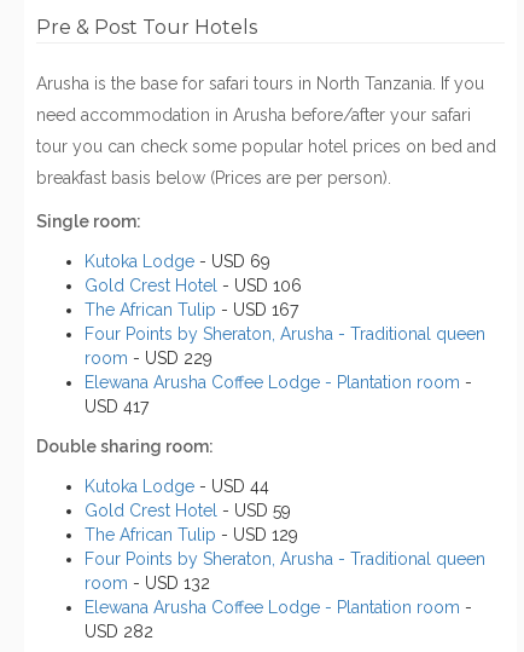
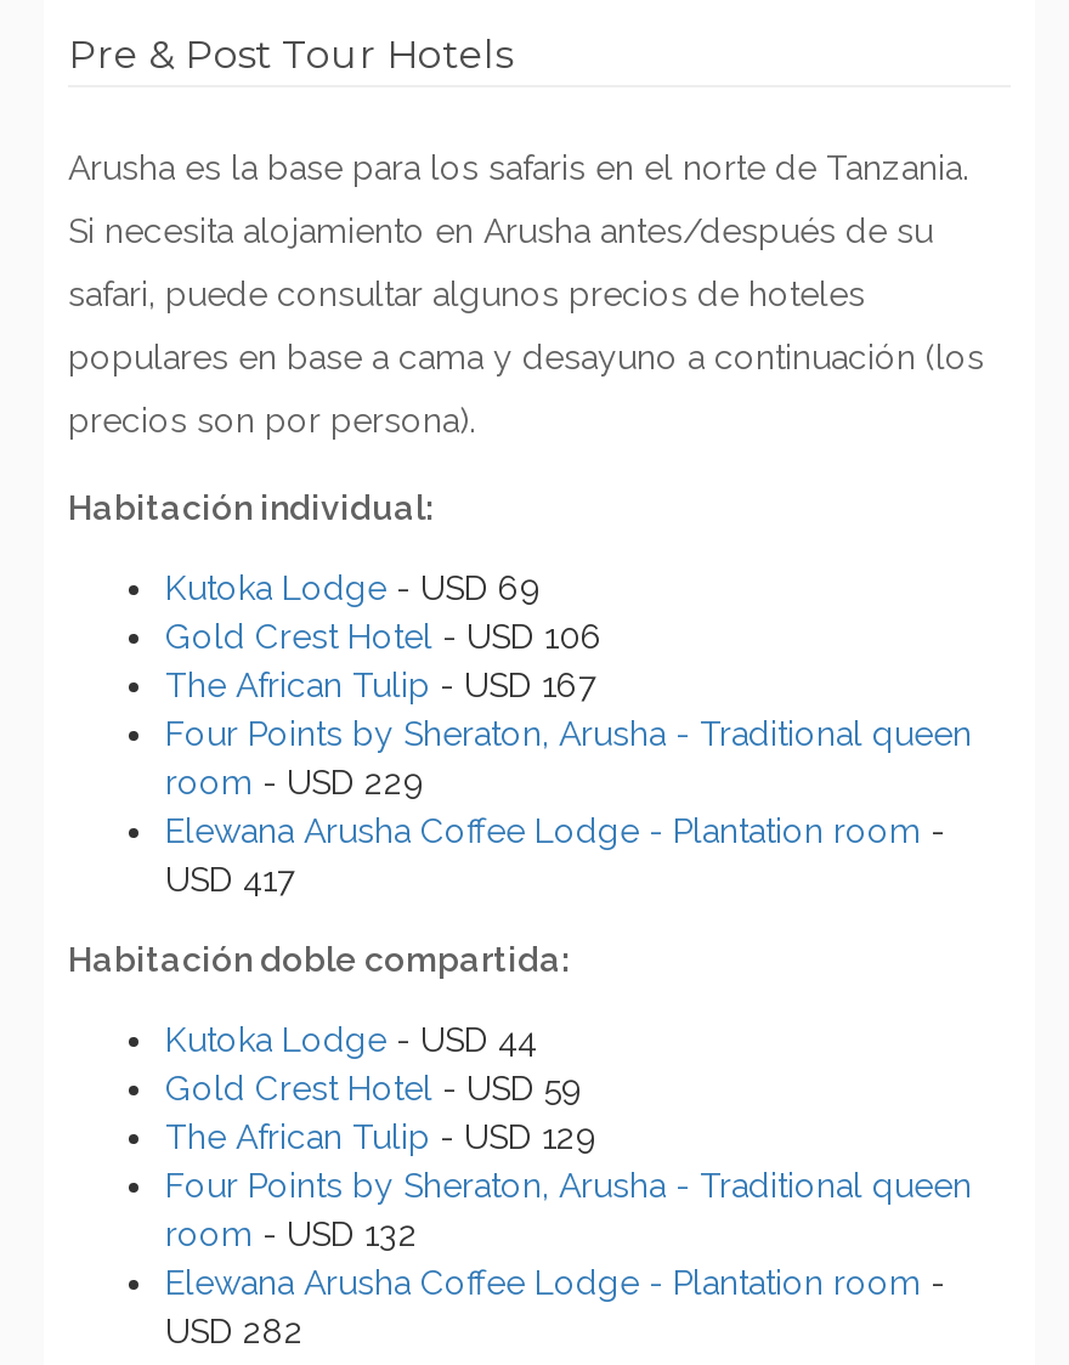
- Arusha is the base for safari tours in North Tanzania. If you
- need accommodation in Arusha before/after your safari
- tour you can check some popular hotel prices on bed and
- breakfast basis below (Prices are per person).
- Single room:
+ Arusha es la base para los safaris en el norte de Tanzania.
+ Si necesita alojamiento en Arusha antes/después de su
+ safari, puede consultar algunos precios de hoteles
+ populares en base a cama y desayuno a continuación (los
+ precios son por persona).
+ Habitación individual:

- Double sharing room:
+ Habitación doble compartida:
